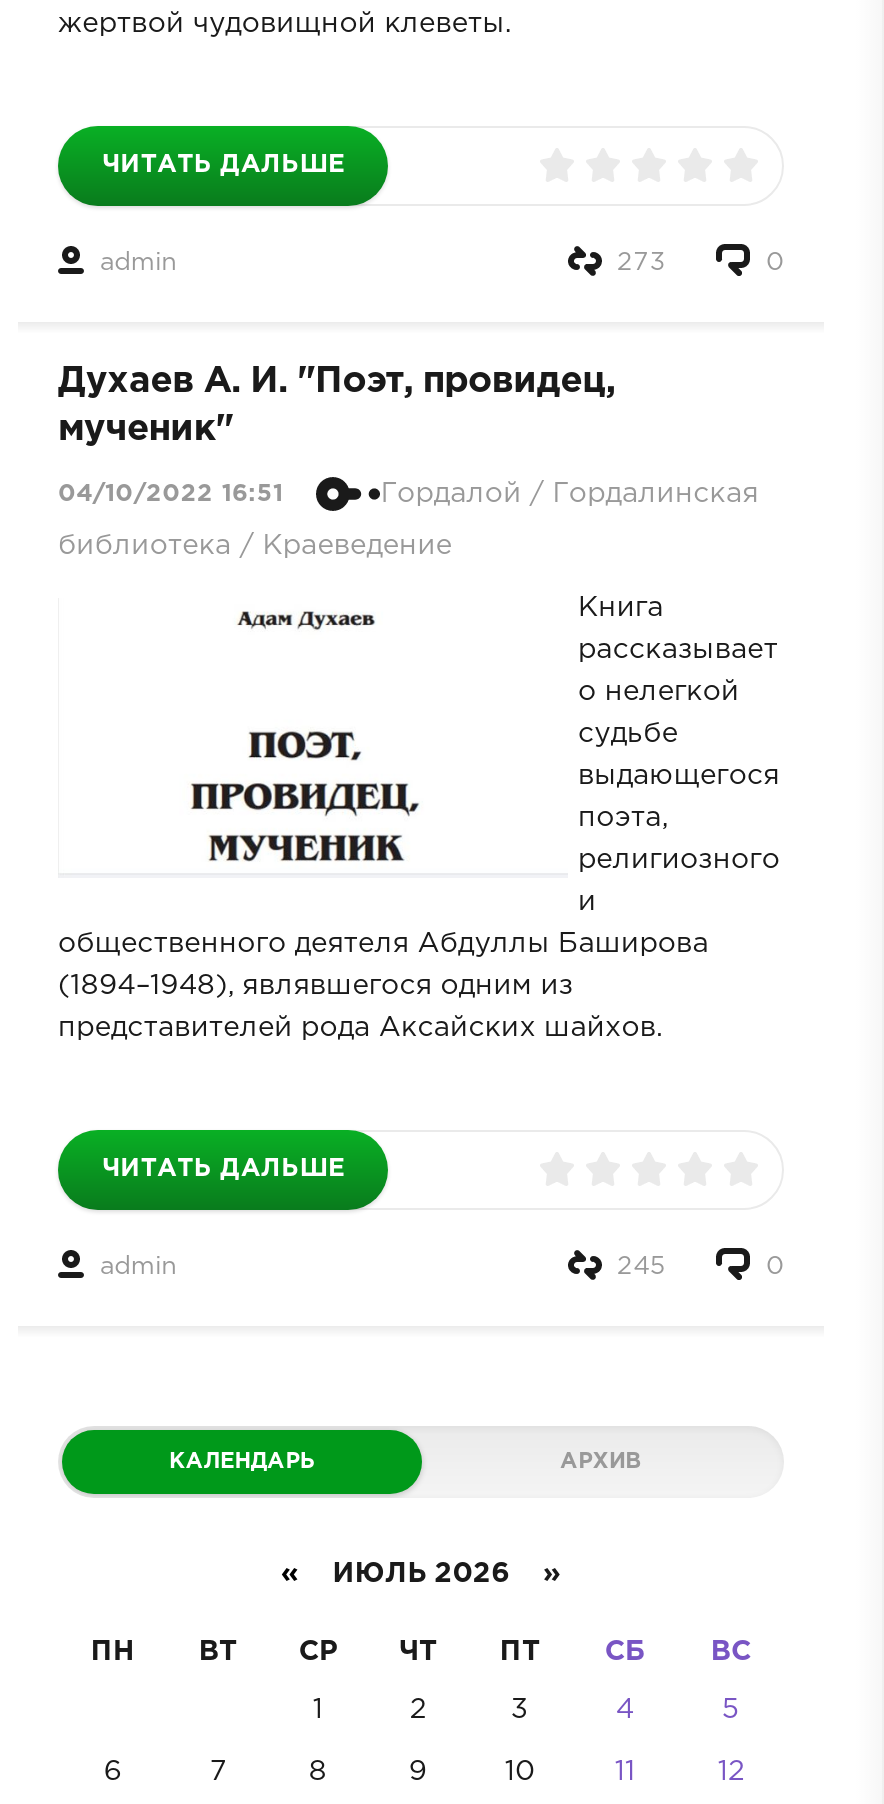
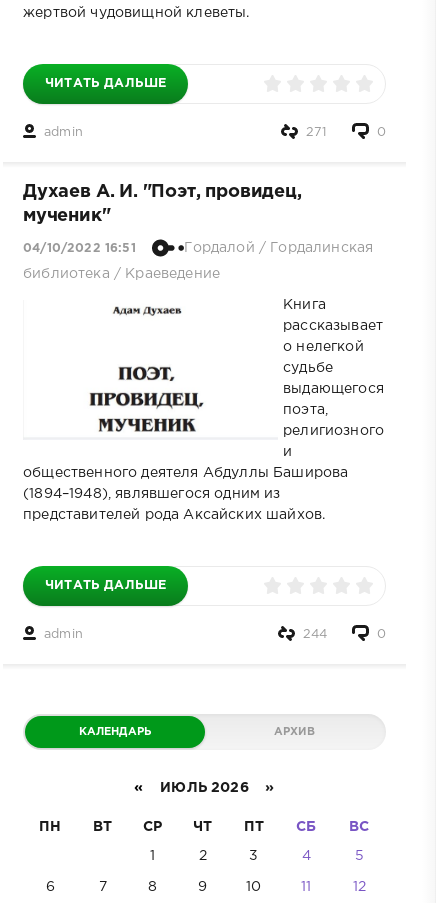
- 273
+ 271

- 245
+ 244
